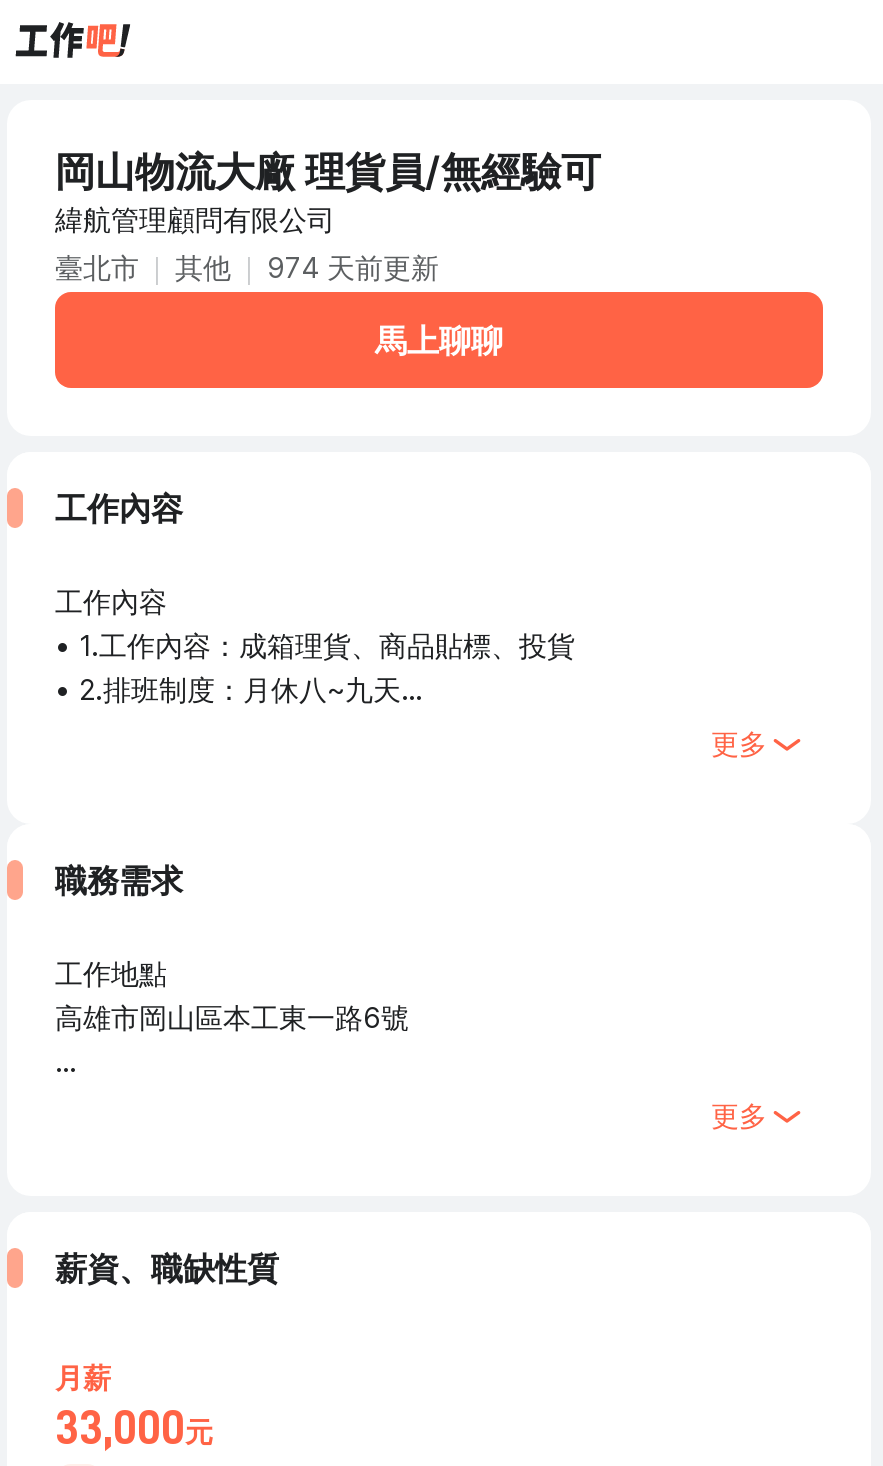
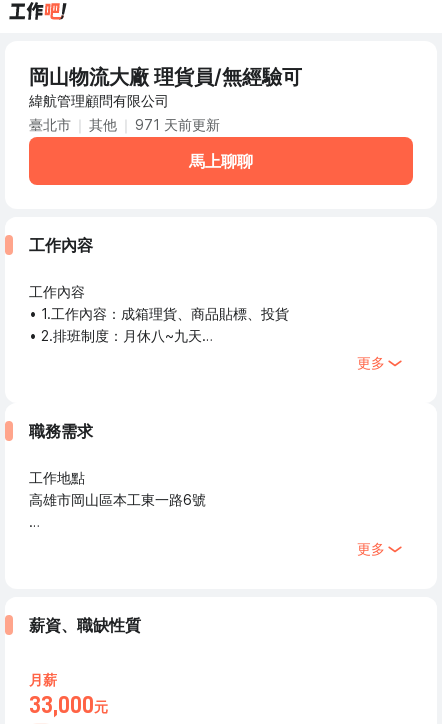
- 臺北市 其他 974 天前更新
+ 臺北市 其他 971 天前更新
